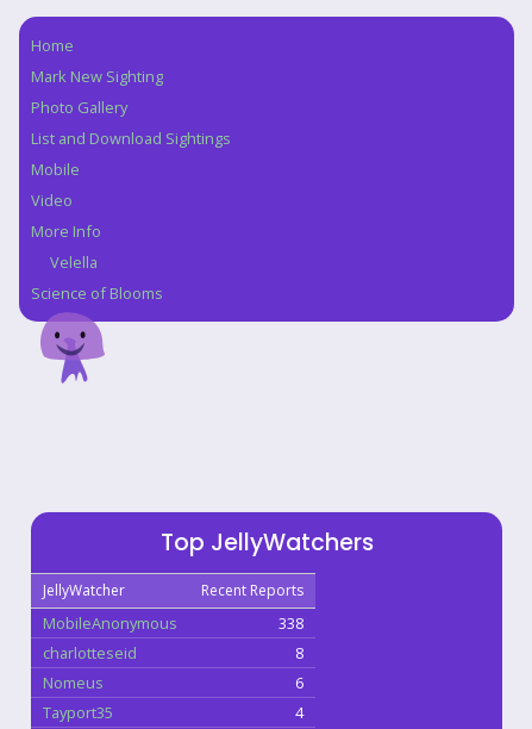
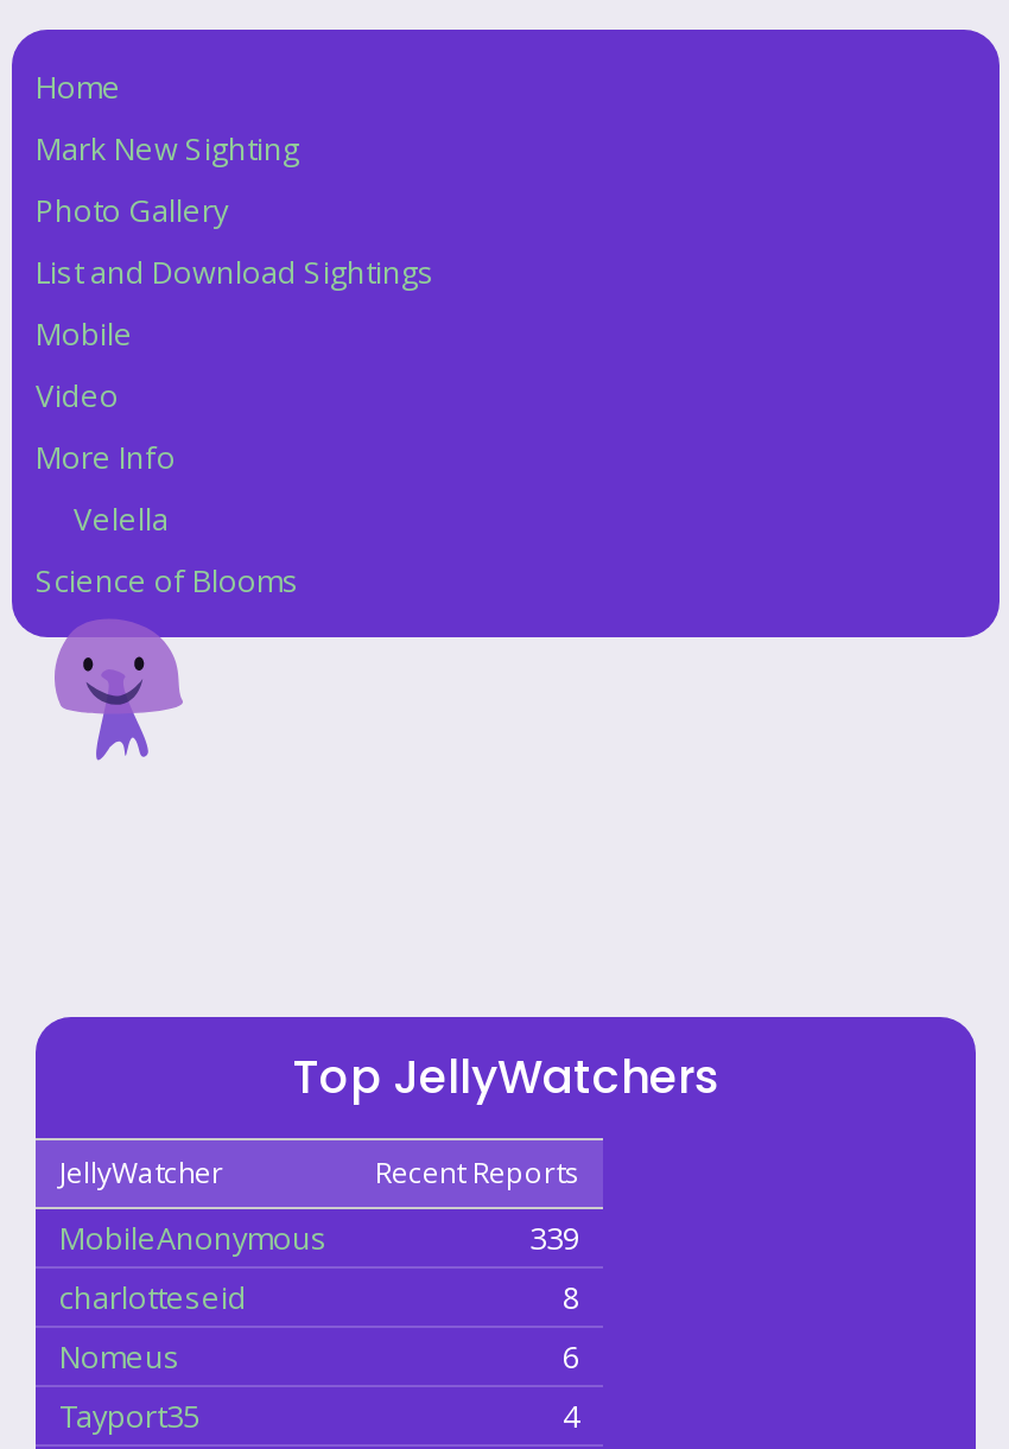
- 338
+ 339
